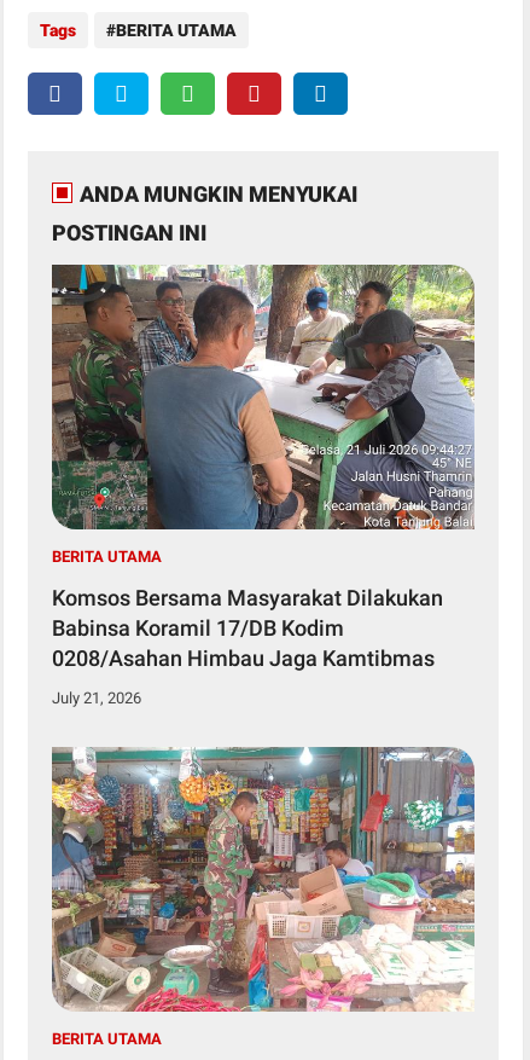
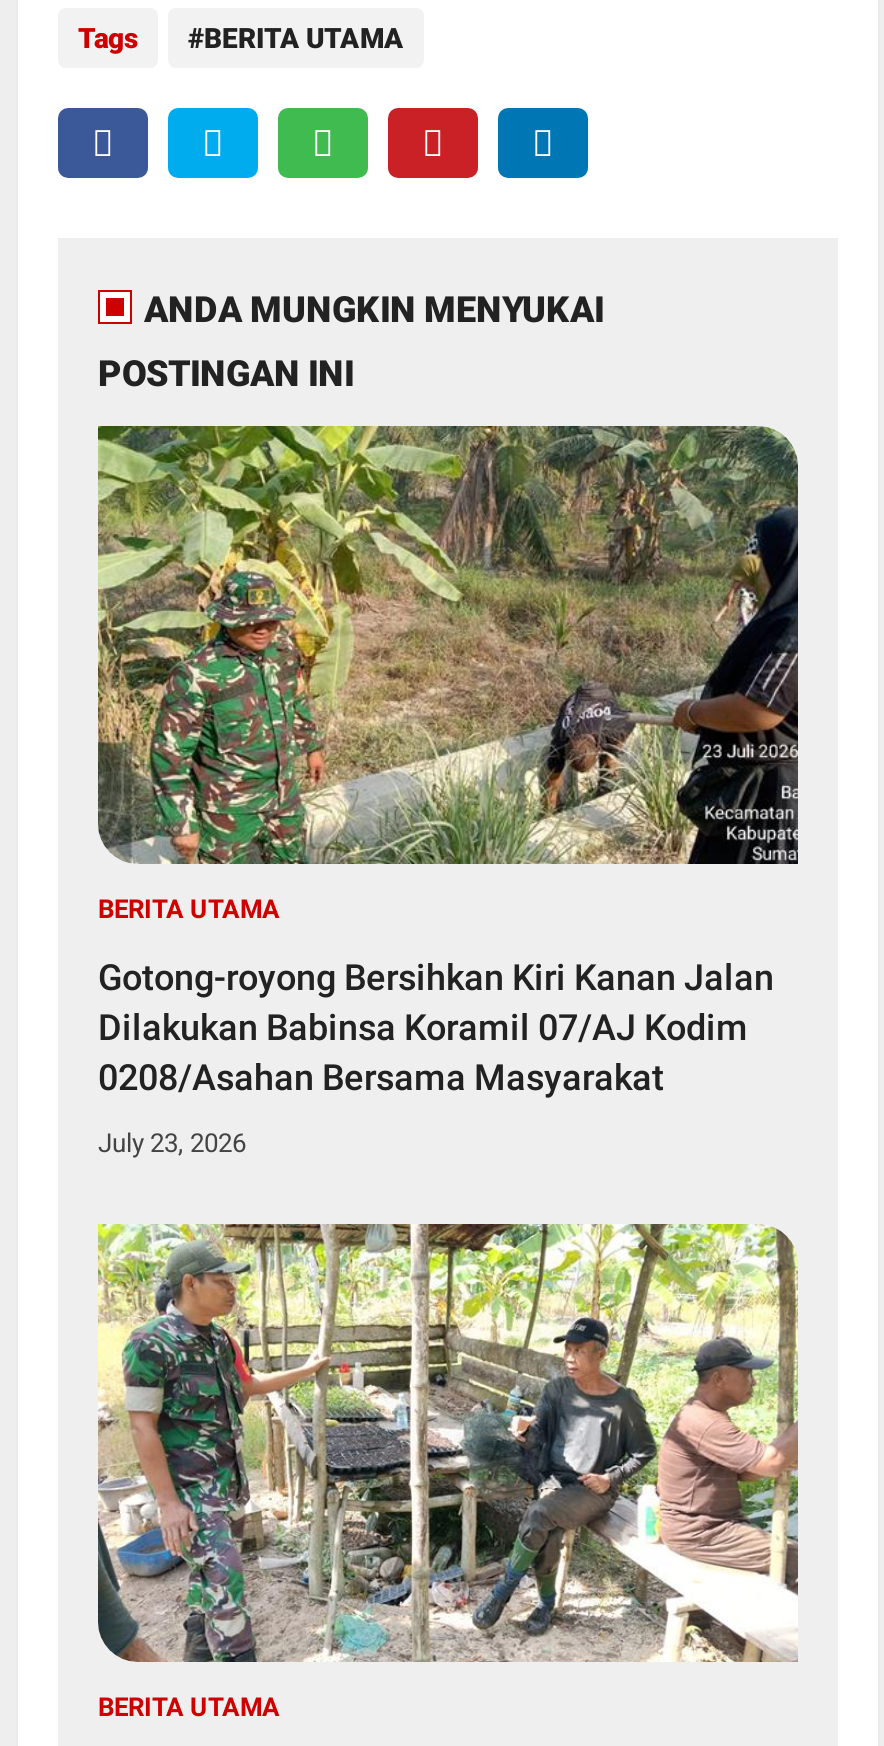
- [image]
+ [image]

- Komsos Bersama Masyarakat Dilakukan
- Babinsa Koramil 17/DB Kodim
- 0208/Asahan Himbau Jaga Kamtibmas
+ Gotong-royong Bersihkan Kiri Kanan Jalan
+ Dilakukan Babinsa Koramil 07/AJ Kodim
+ 0208/Asahan Bersama Masyarakat

- July 21, 2026
+ July 23, 2026

- [image]
+ [image]
